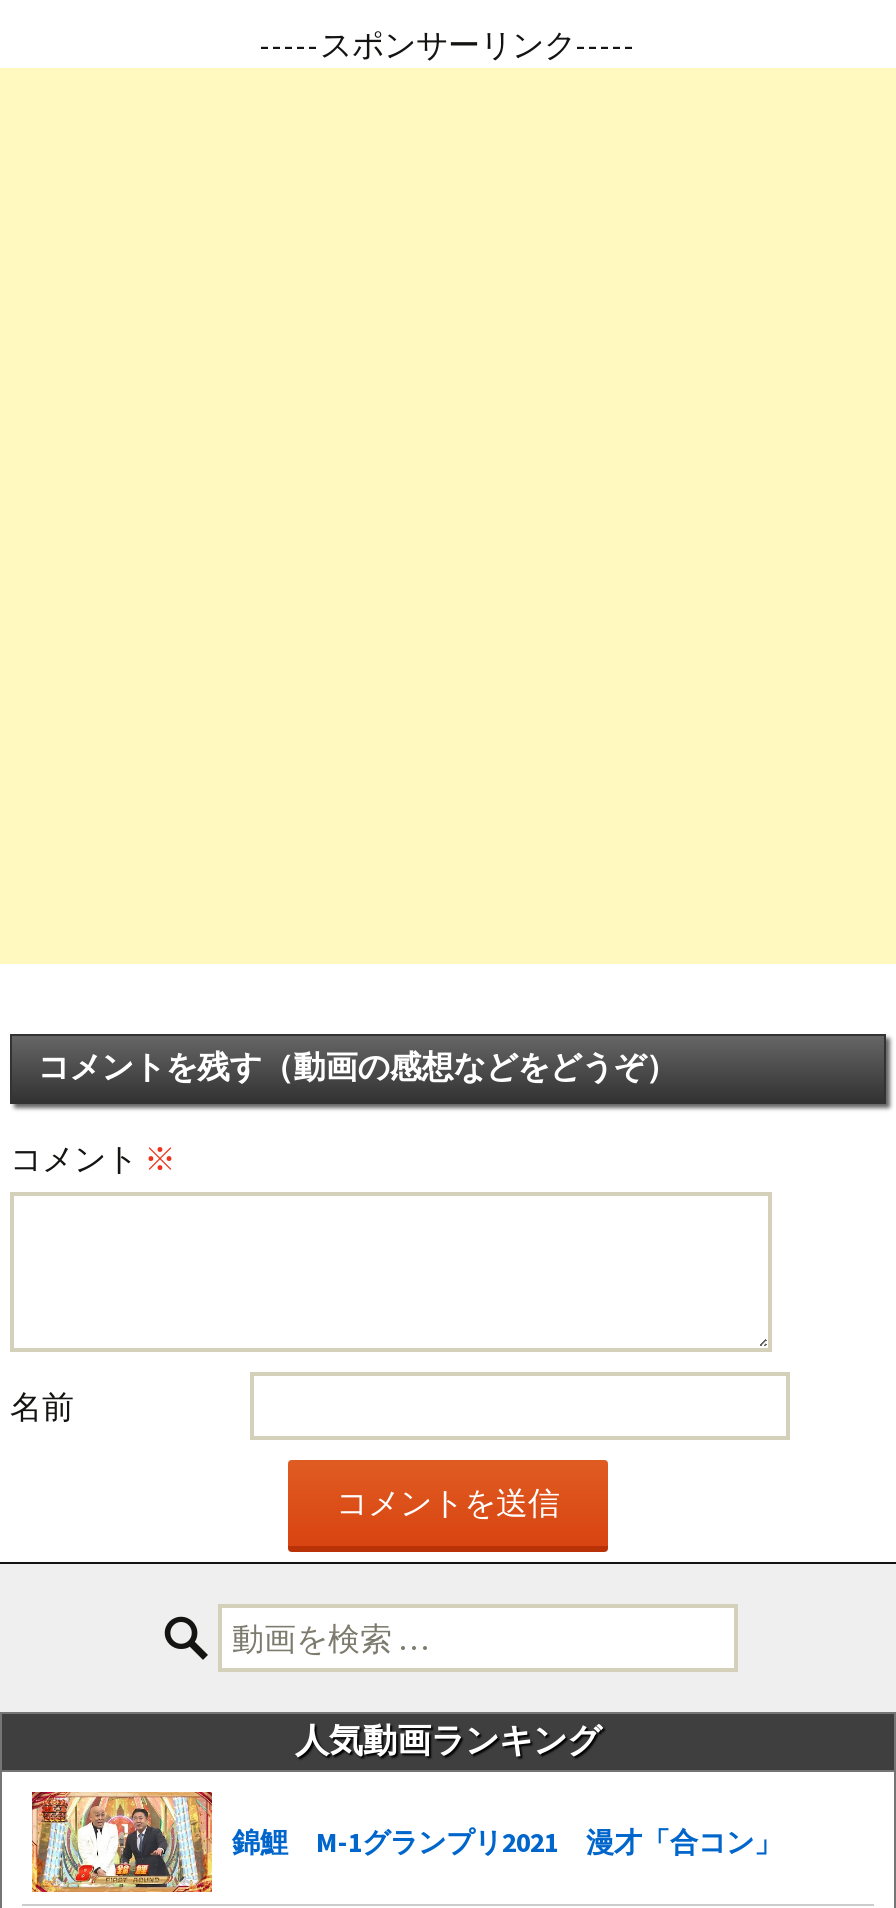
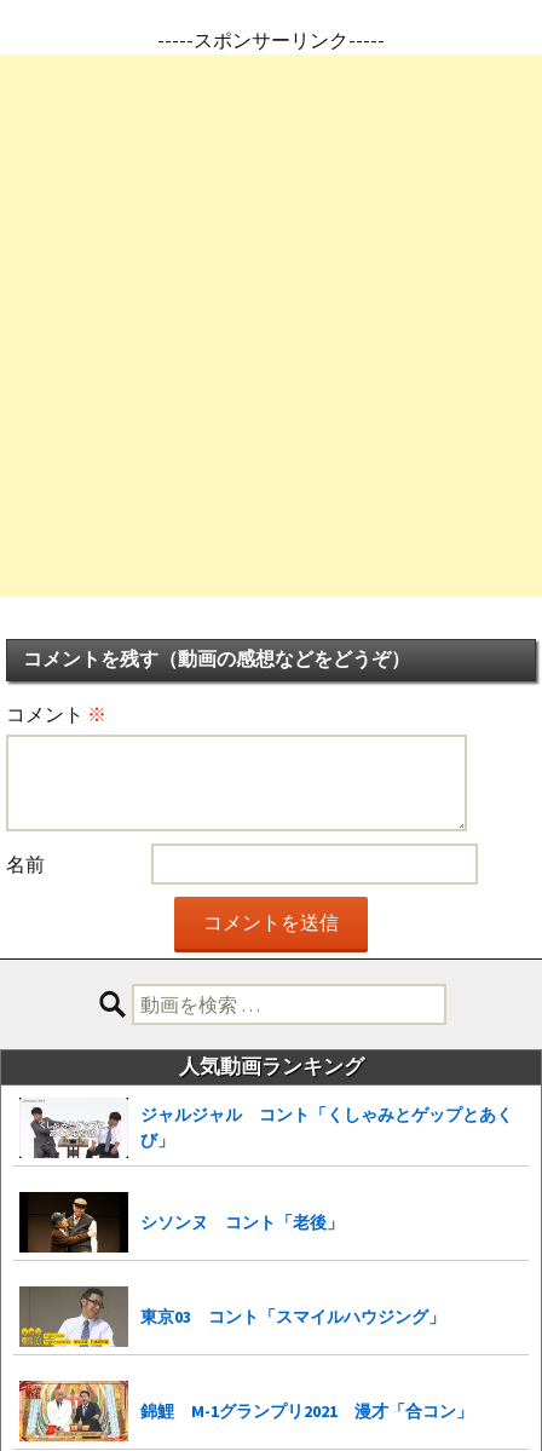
+ [image]
+ シソンヌ コント「老後」

+ [image]
+ 東京03 コント「スマイルハウジング」

+ [image]
+ ジャルジャル コント「くしゃみとゲップとあく
+ び」
